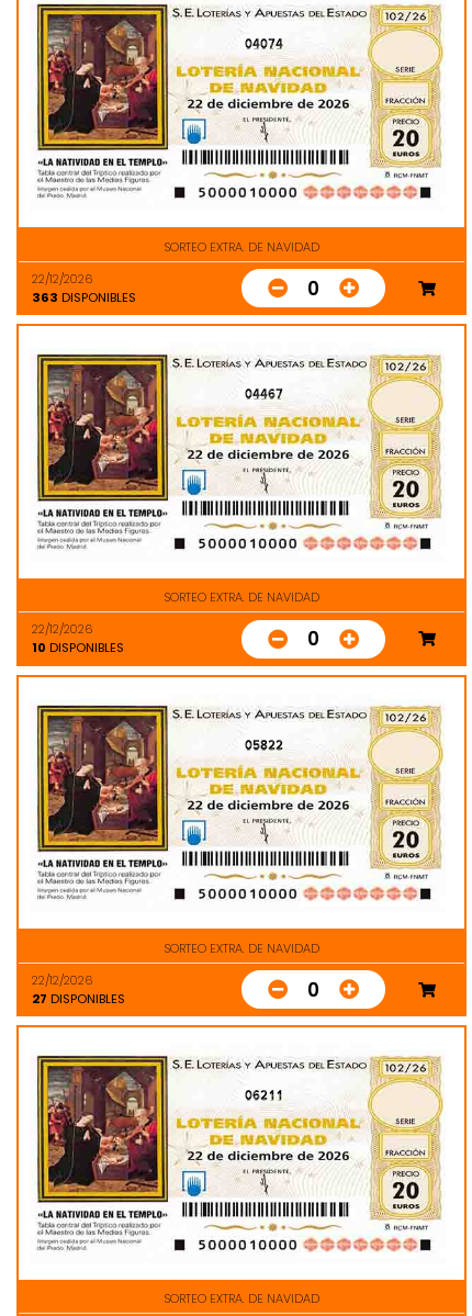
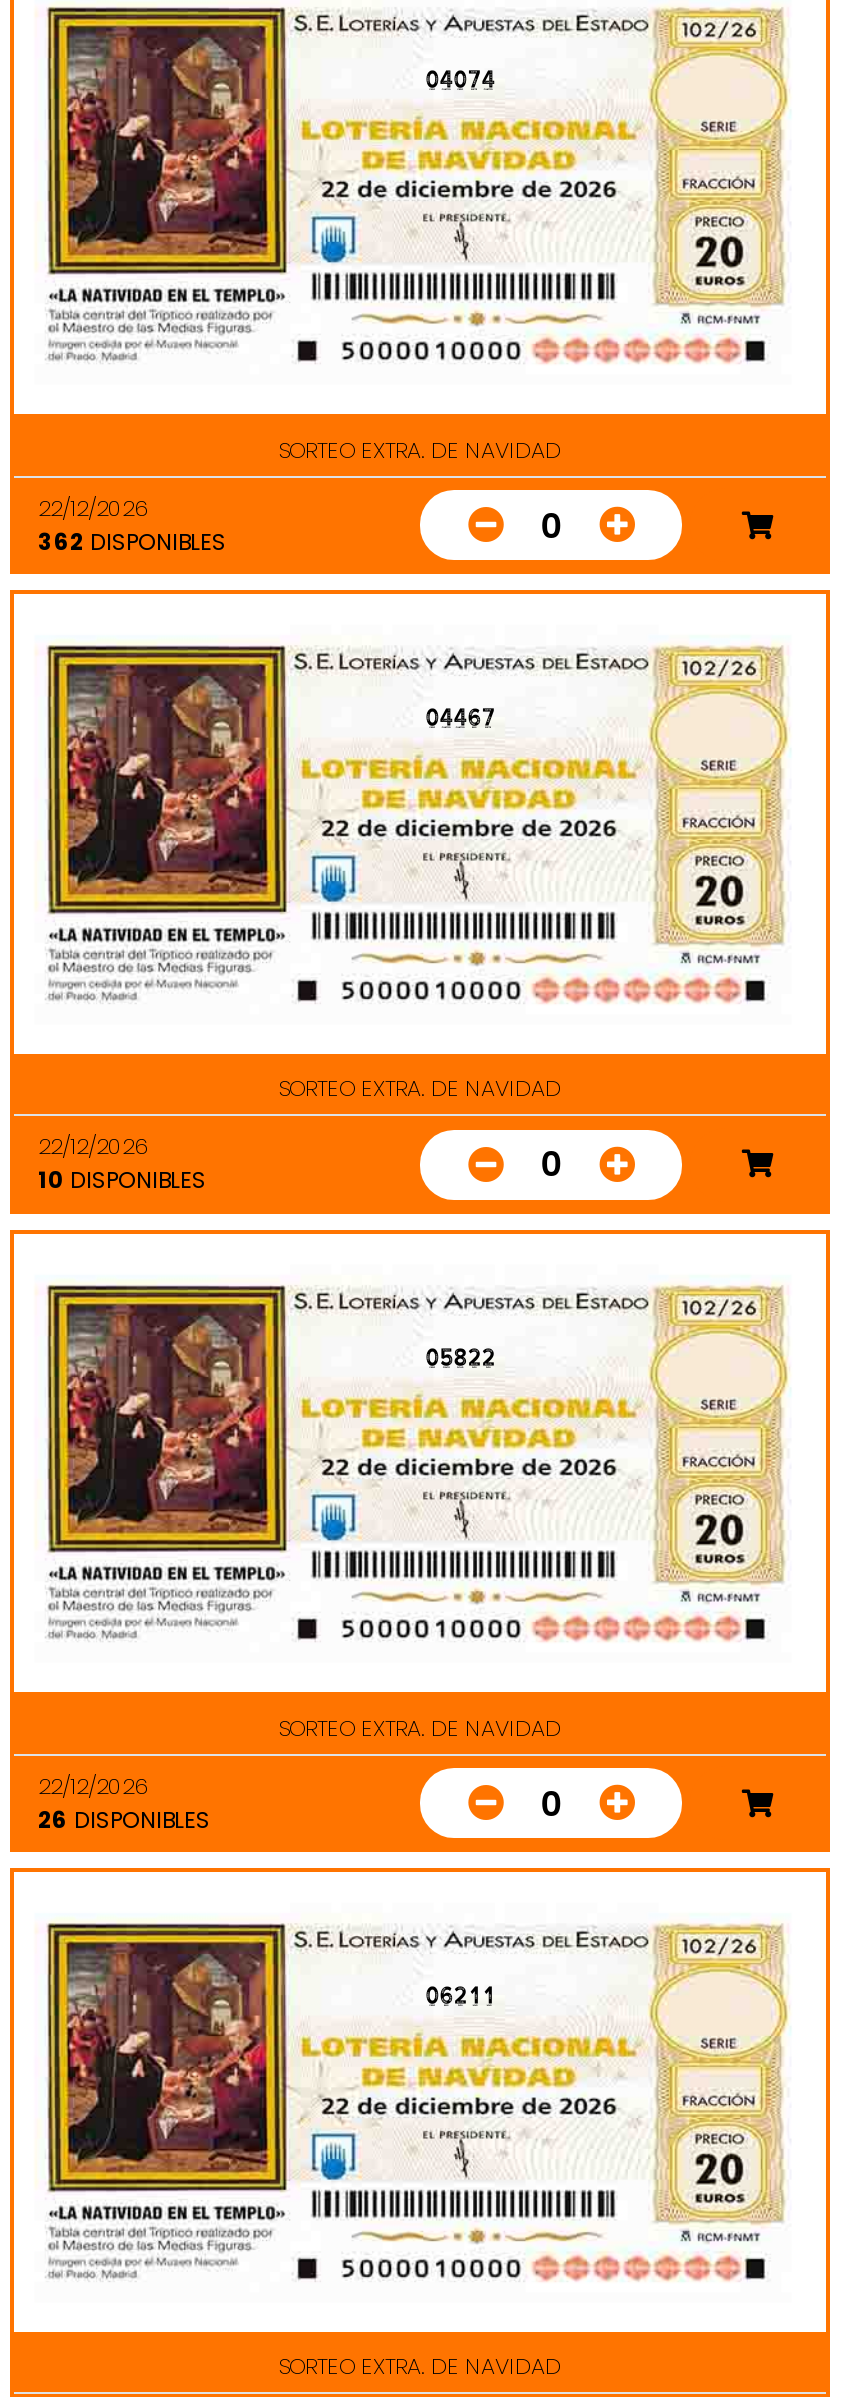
- 363 DISPONIBLES
+ 362 DISPONIBLES

- 27 DISPONIBLES
+ 26 DISPONIBLES
